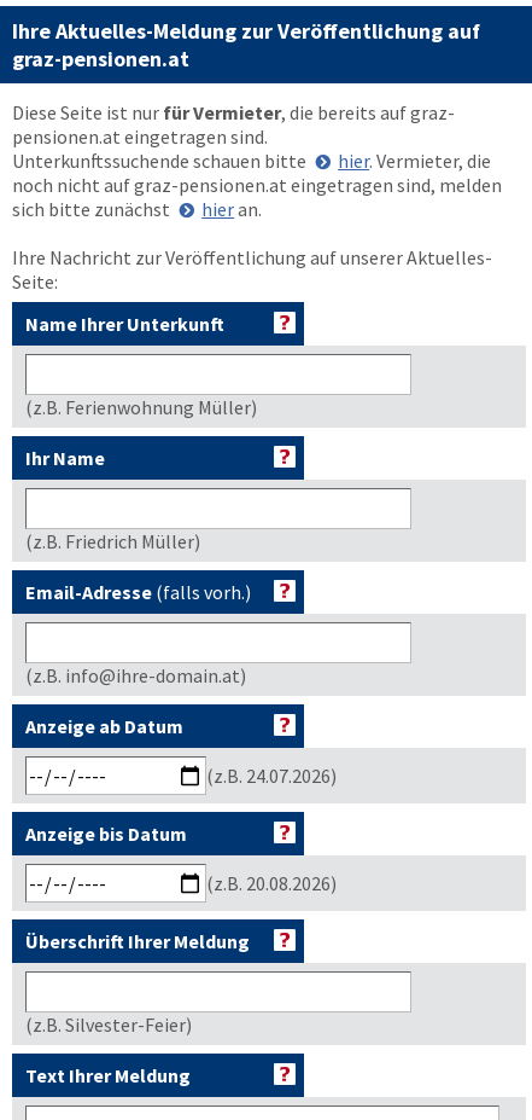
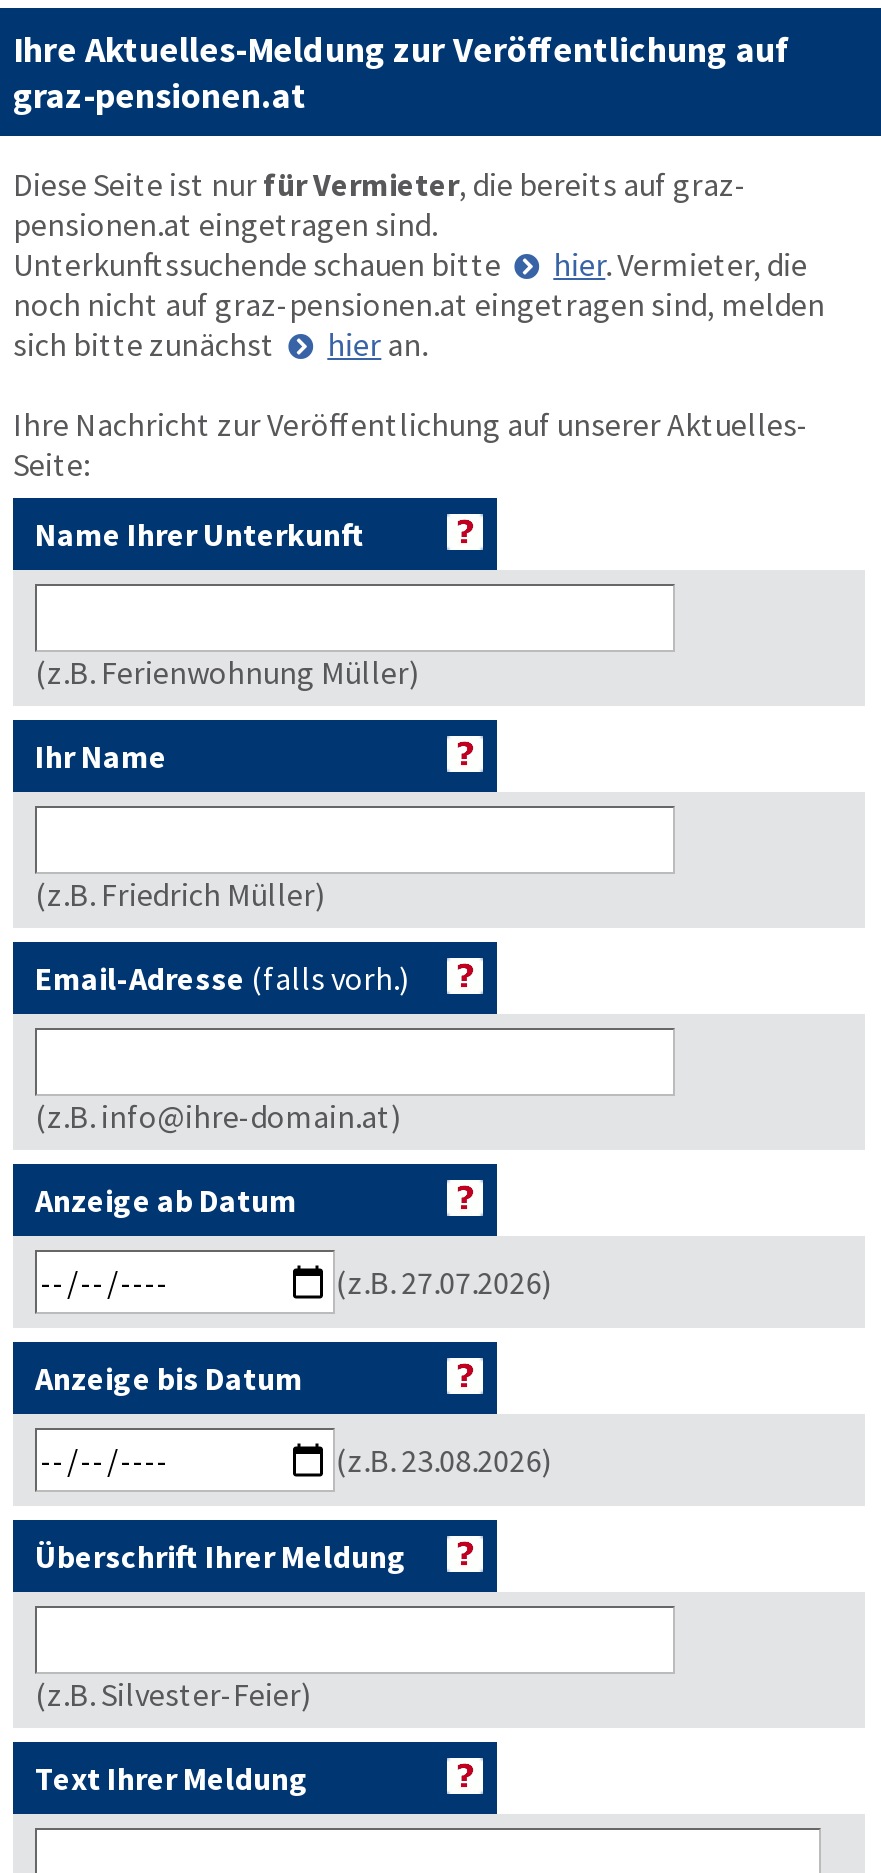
- (z.B. 24.07.2026)
+ (z.B. 27.07.2026)

- (z.B. 20.08.2026)
+ (z.B. 23.08.2026)
